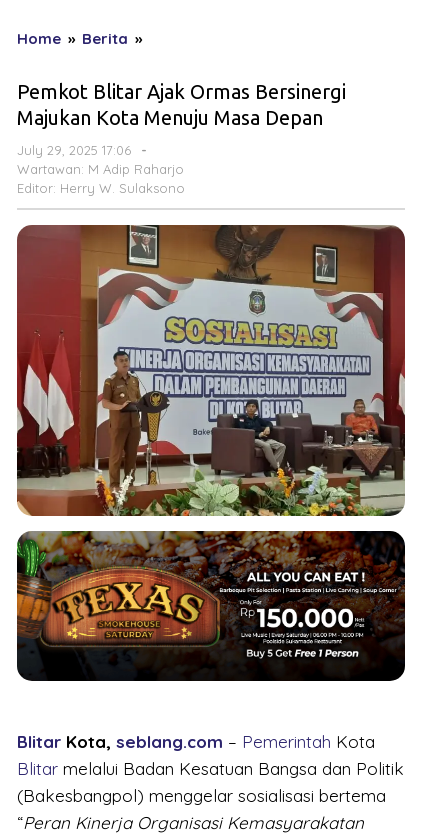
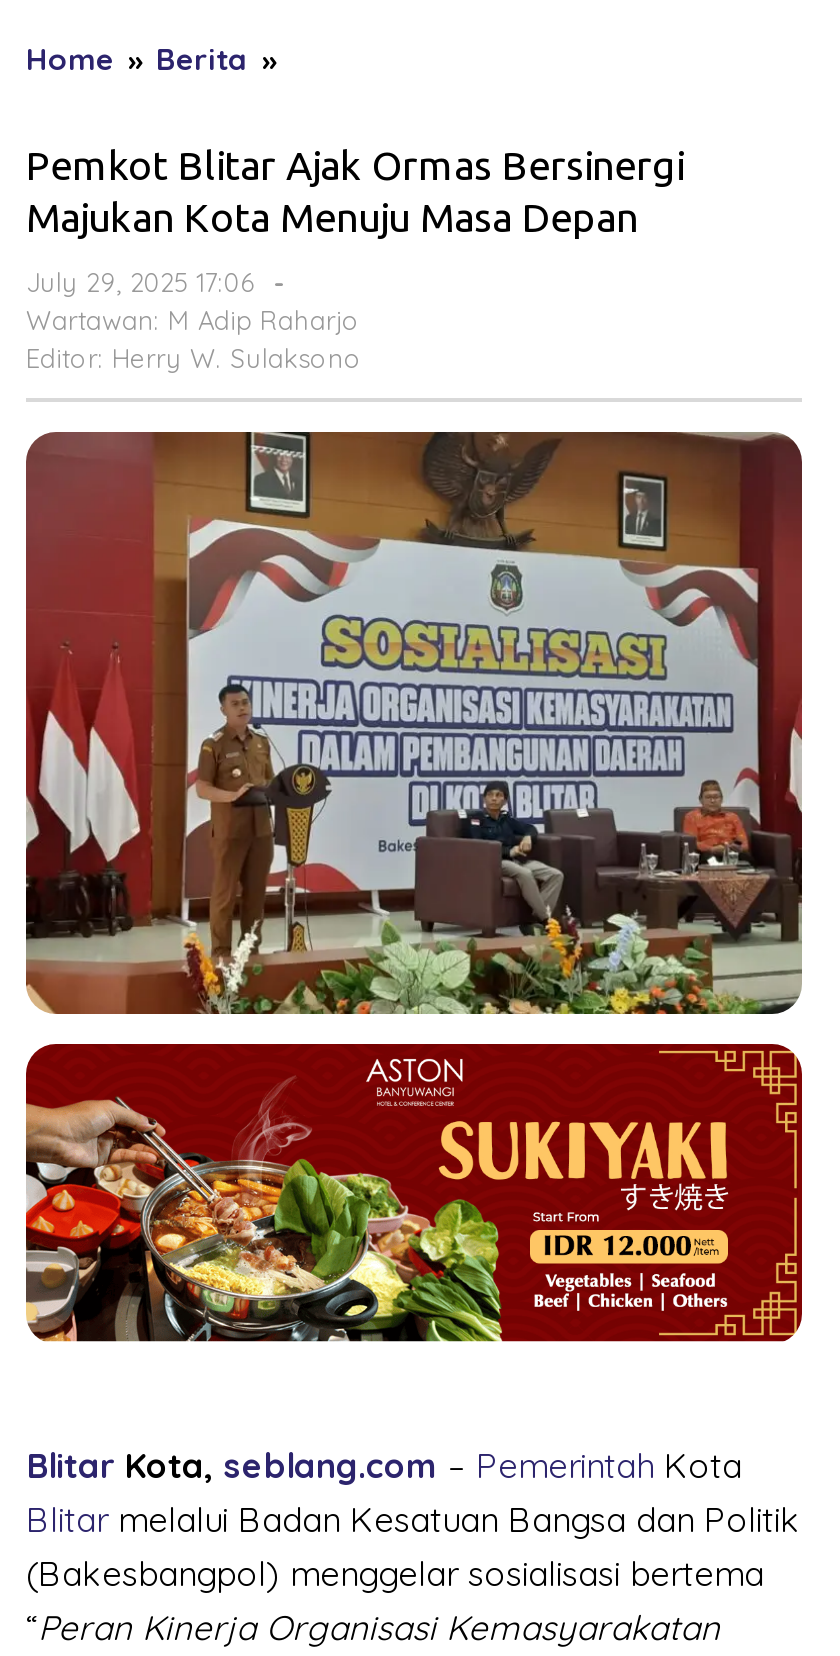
- [image]
+ [image]
